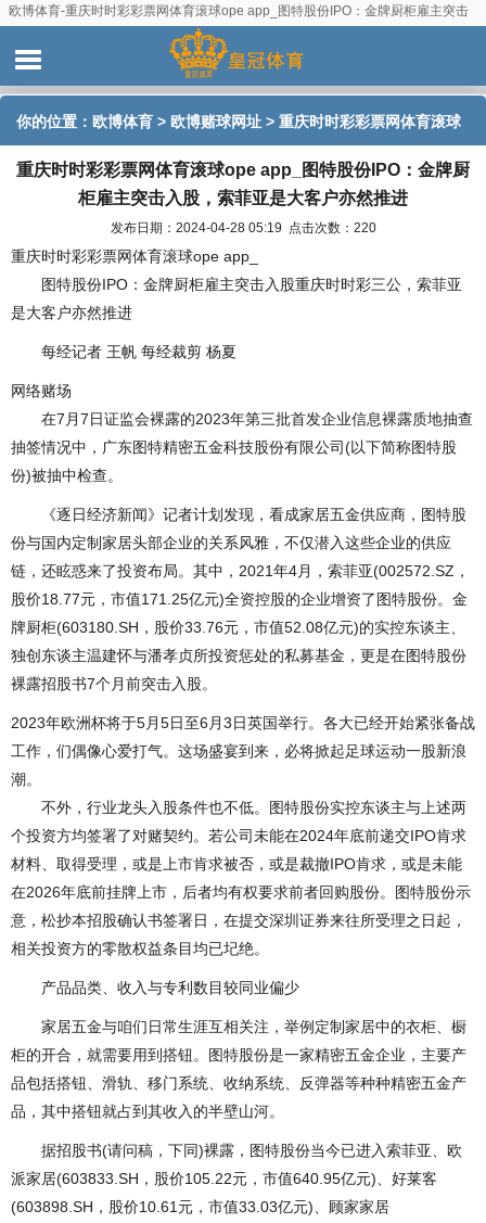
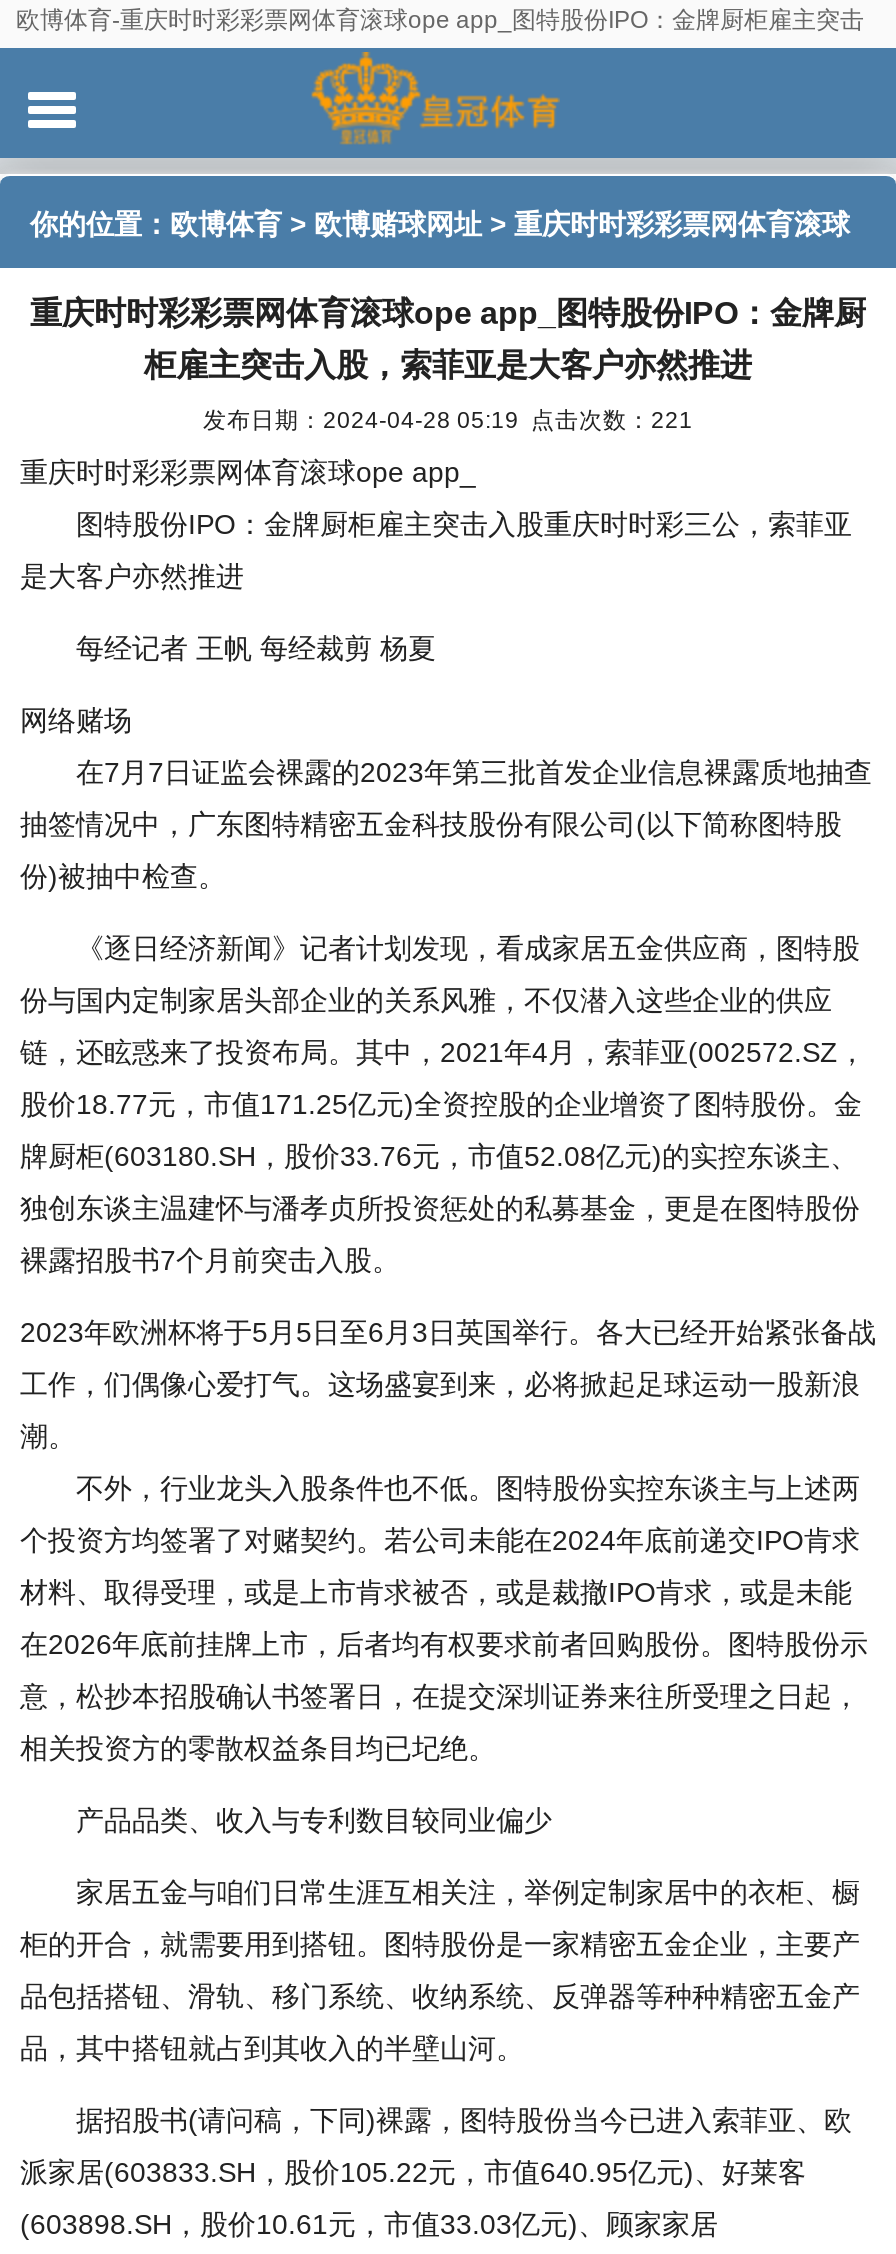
- 发布日期：2024-04-28 05:19 点击次数：220
+ 发布日期：2024-04-28 05:19 点击次数：221
